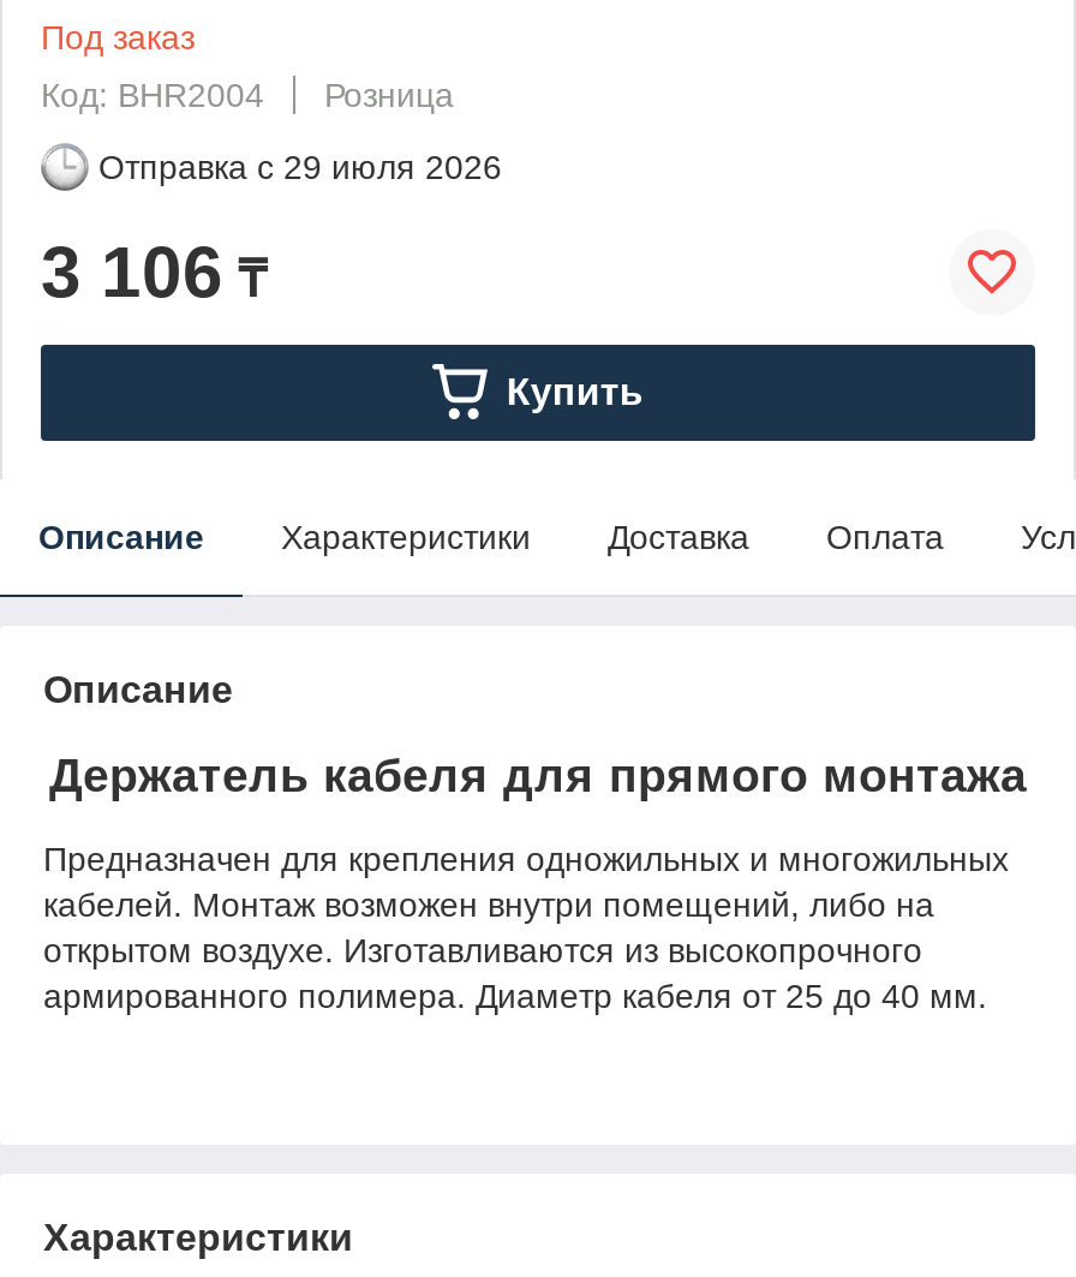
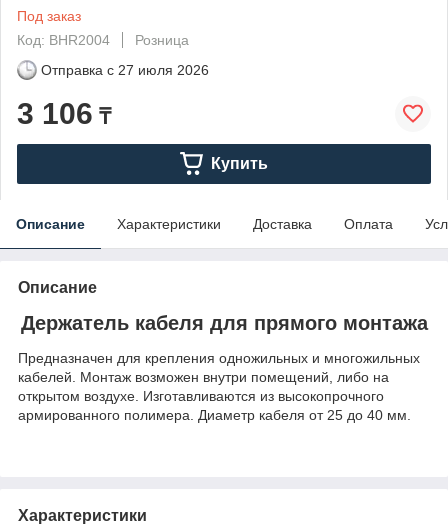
- Отправка с 29 июля 2026
+ Отправка с 27 июля 2026
